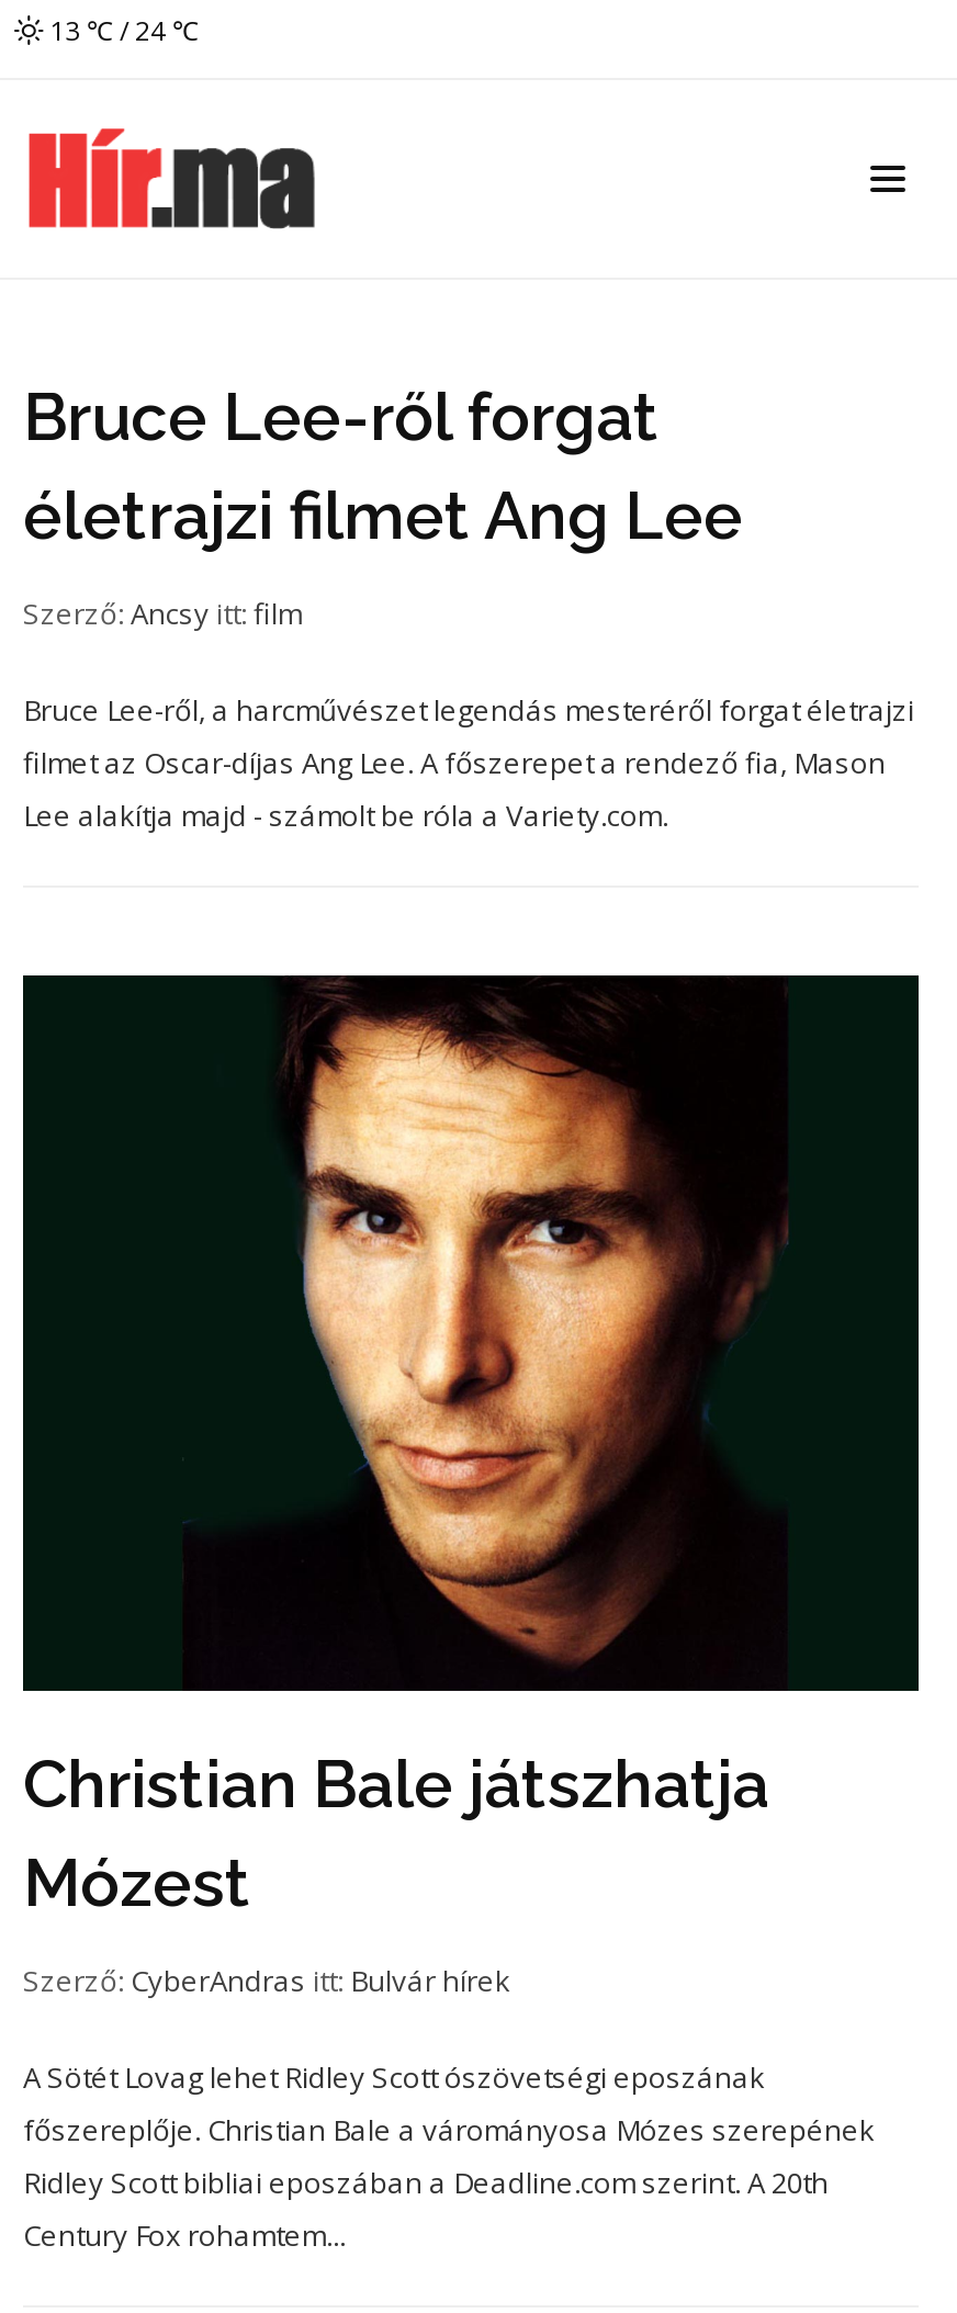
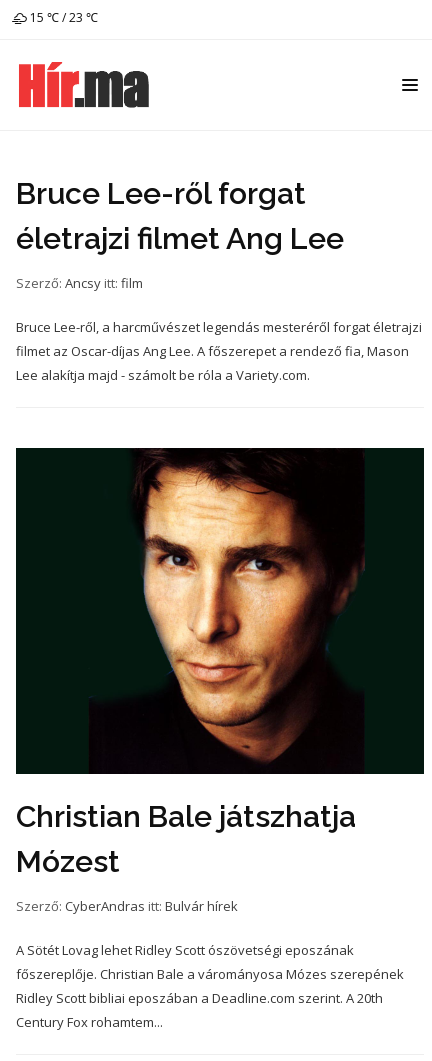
- 13 ℃ / 24 ℃
+ 15 ℃ / 23 ℃
